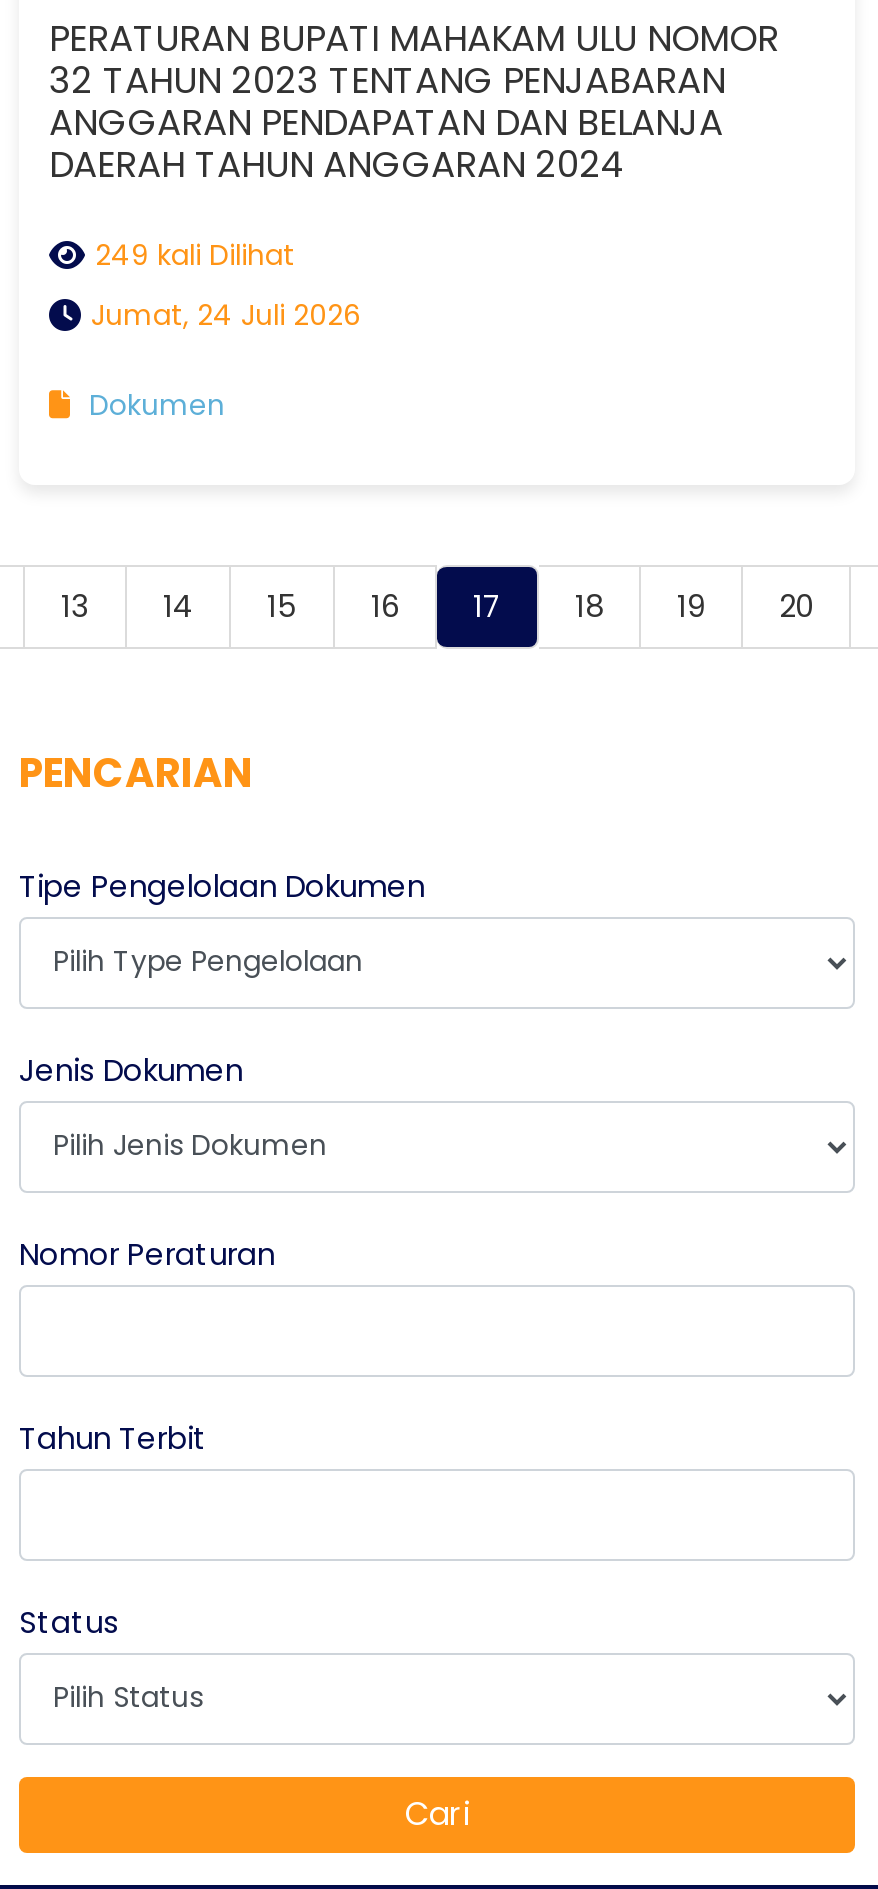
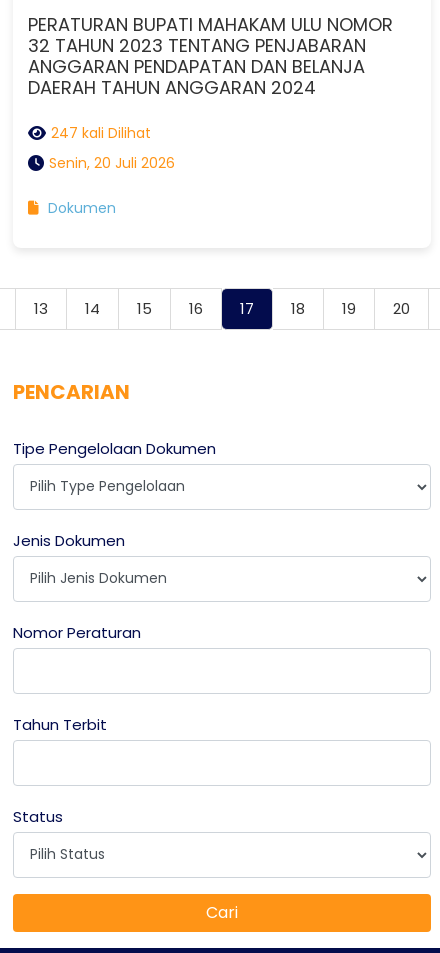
- 249 kali Dilihat
+ 247 kali Dilihat

- Jumat, 24 Juli 2026
+ Senin, 20 Juli 2026
